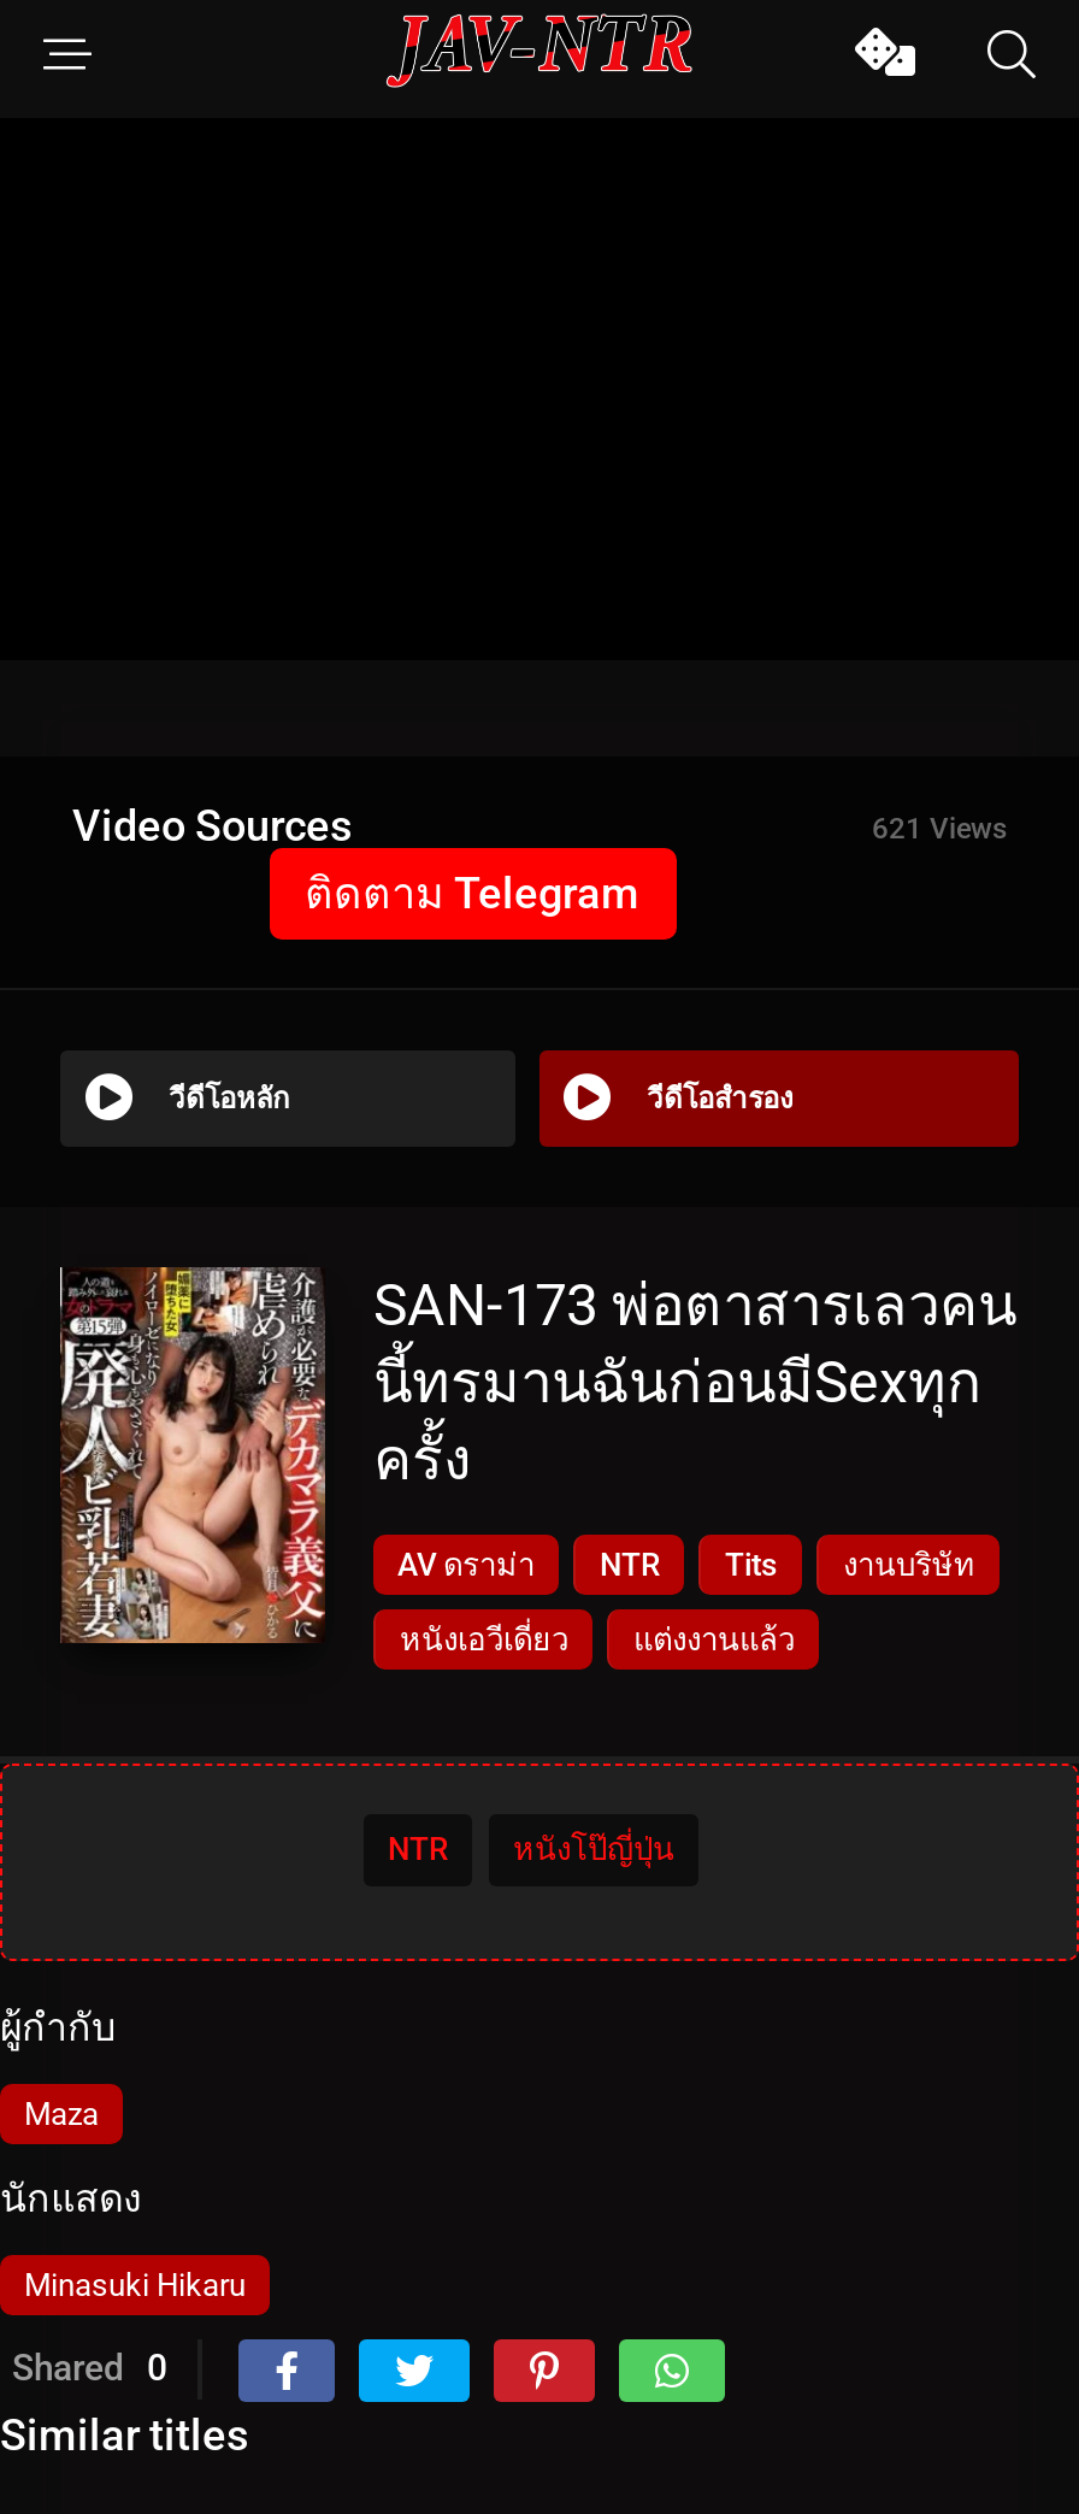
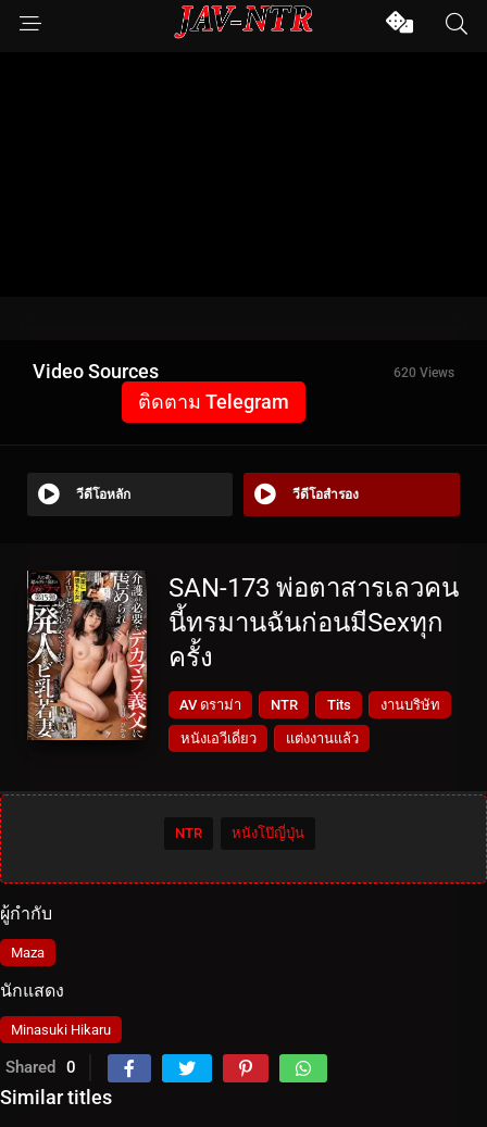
- 621 Views
+ 620 Views
